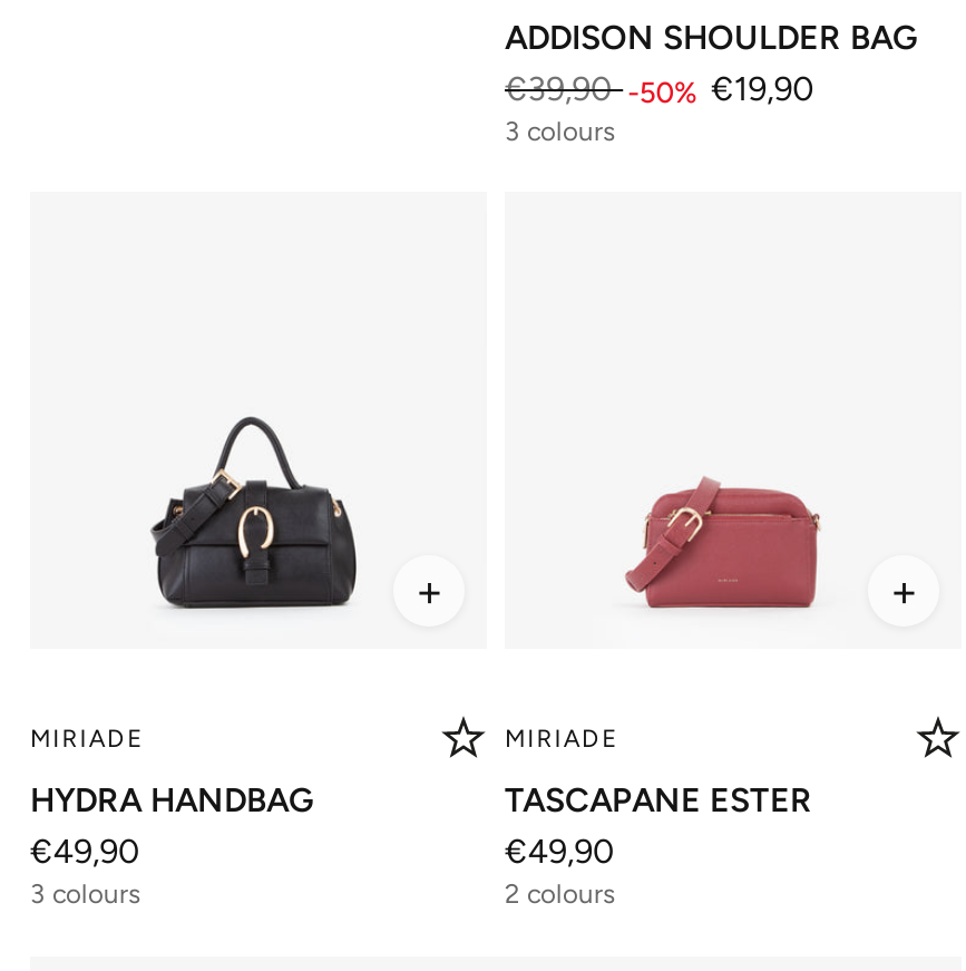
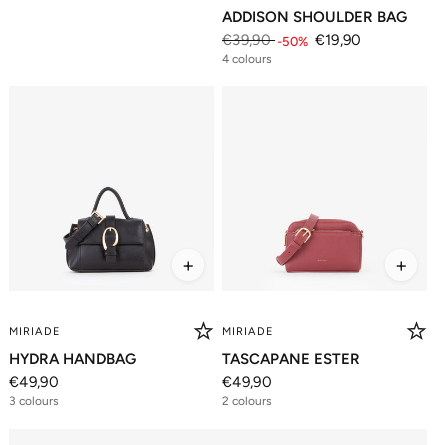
- 3 colours
+ 4 colours
